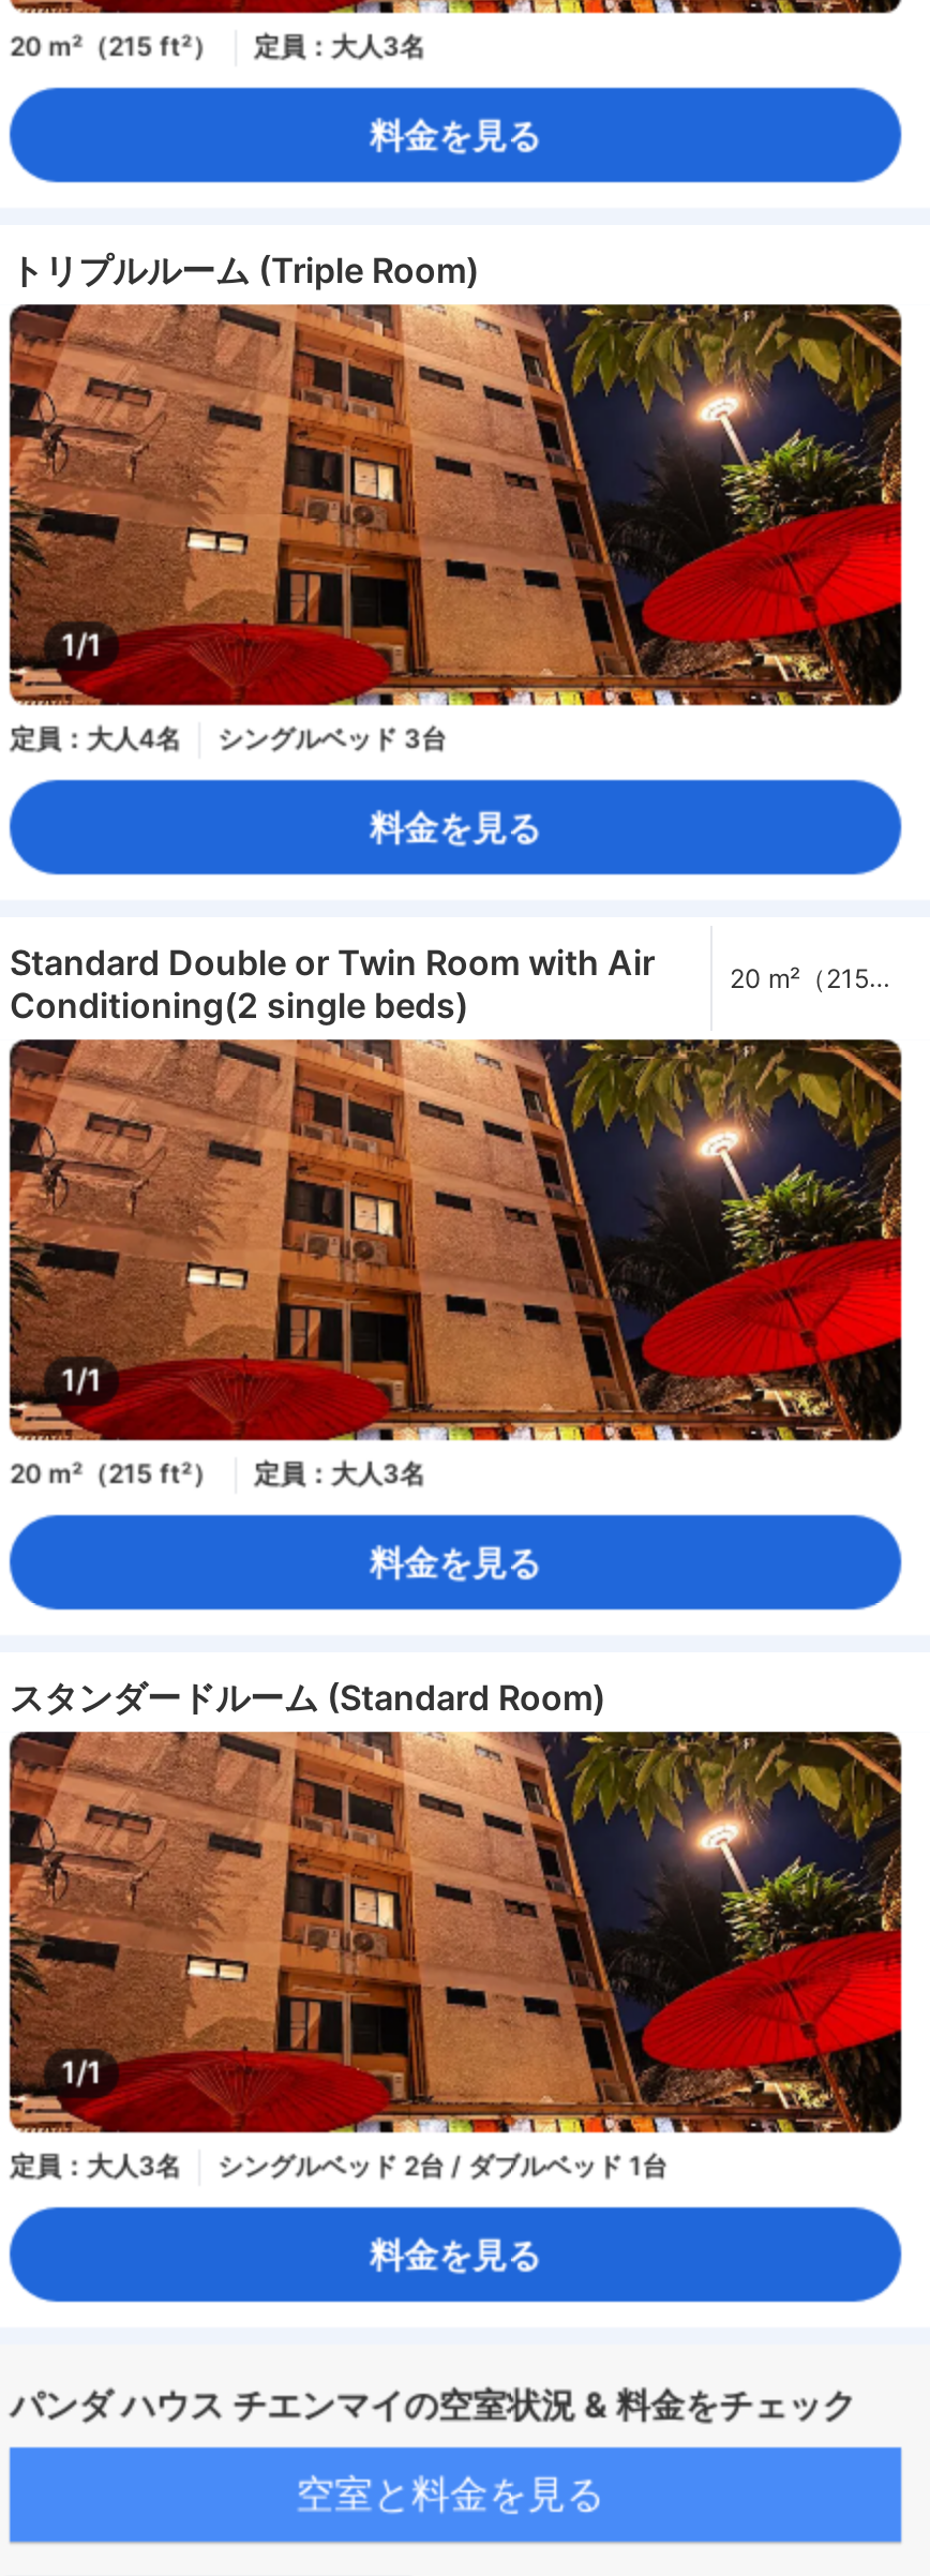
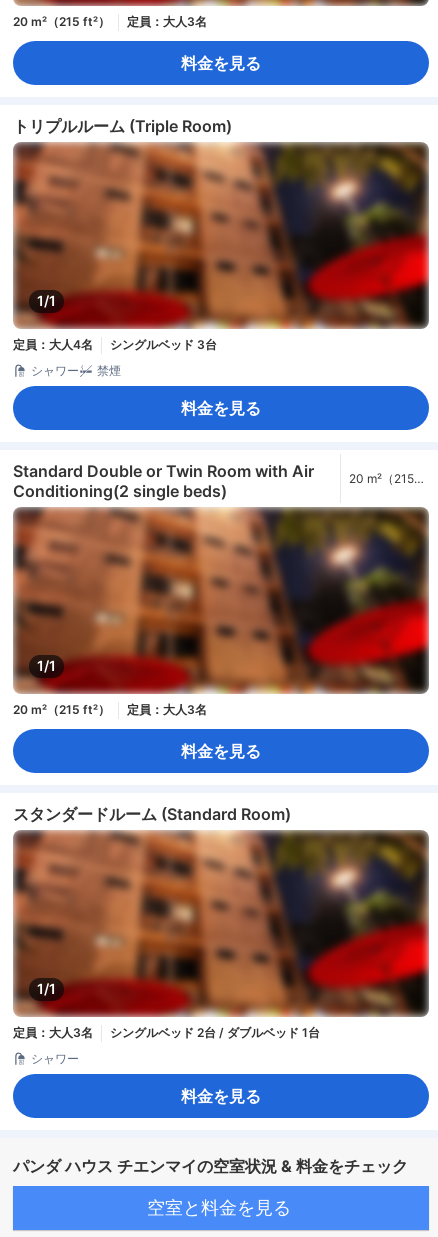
moved down: [image]

+ シャワー
+ 禁煙

moved up: [image]

moved up: [image]

+ シャワー
